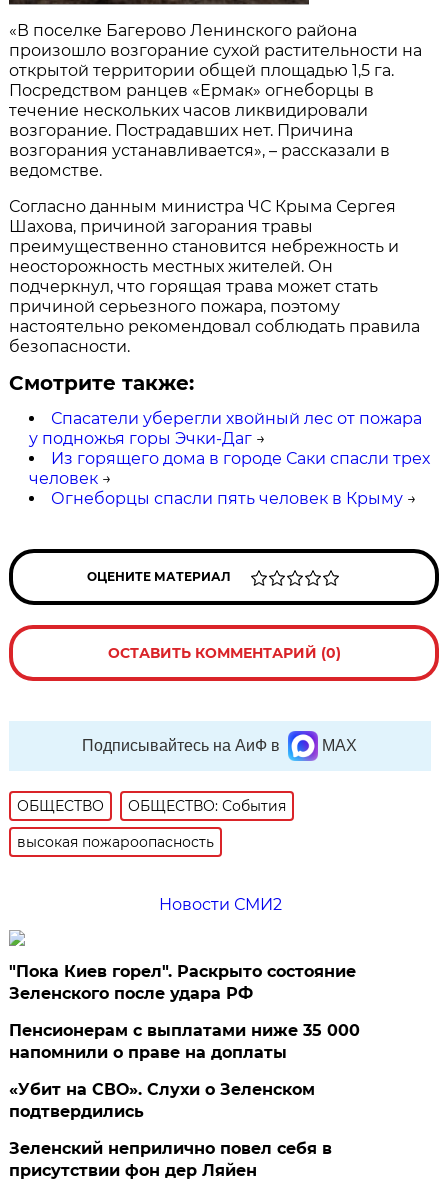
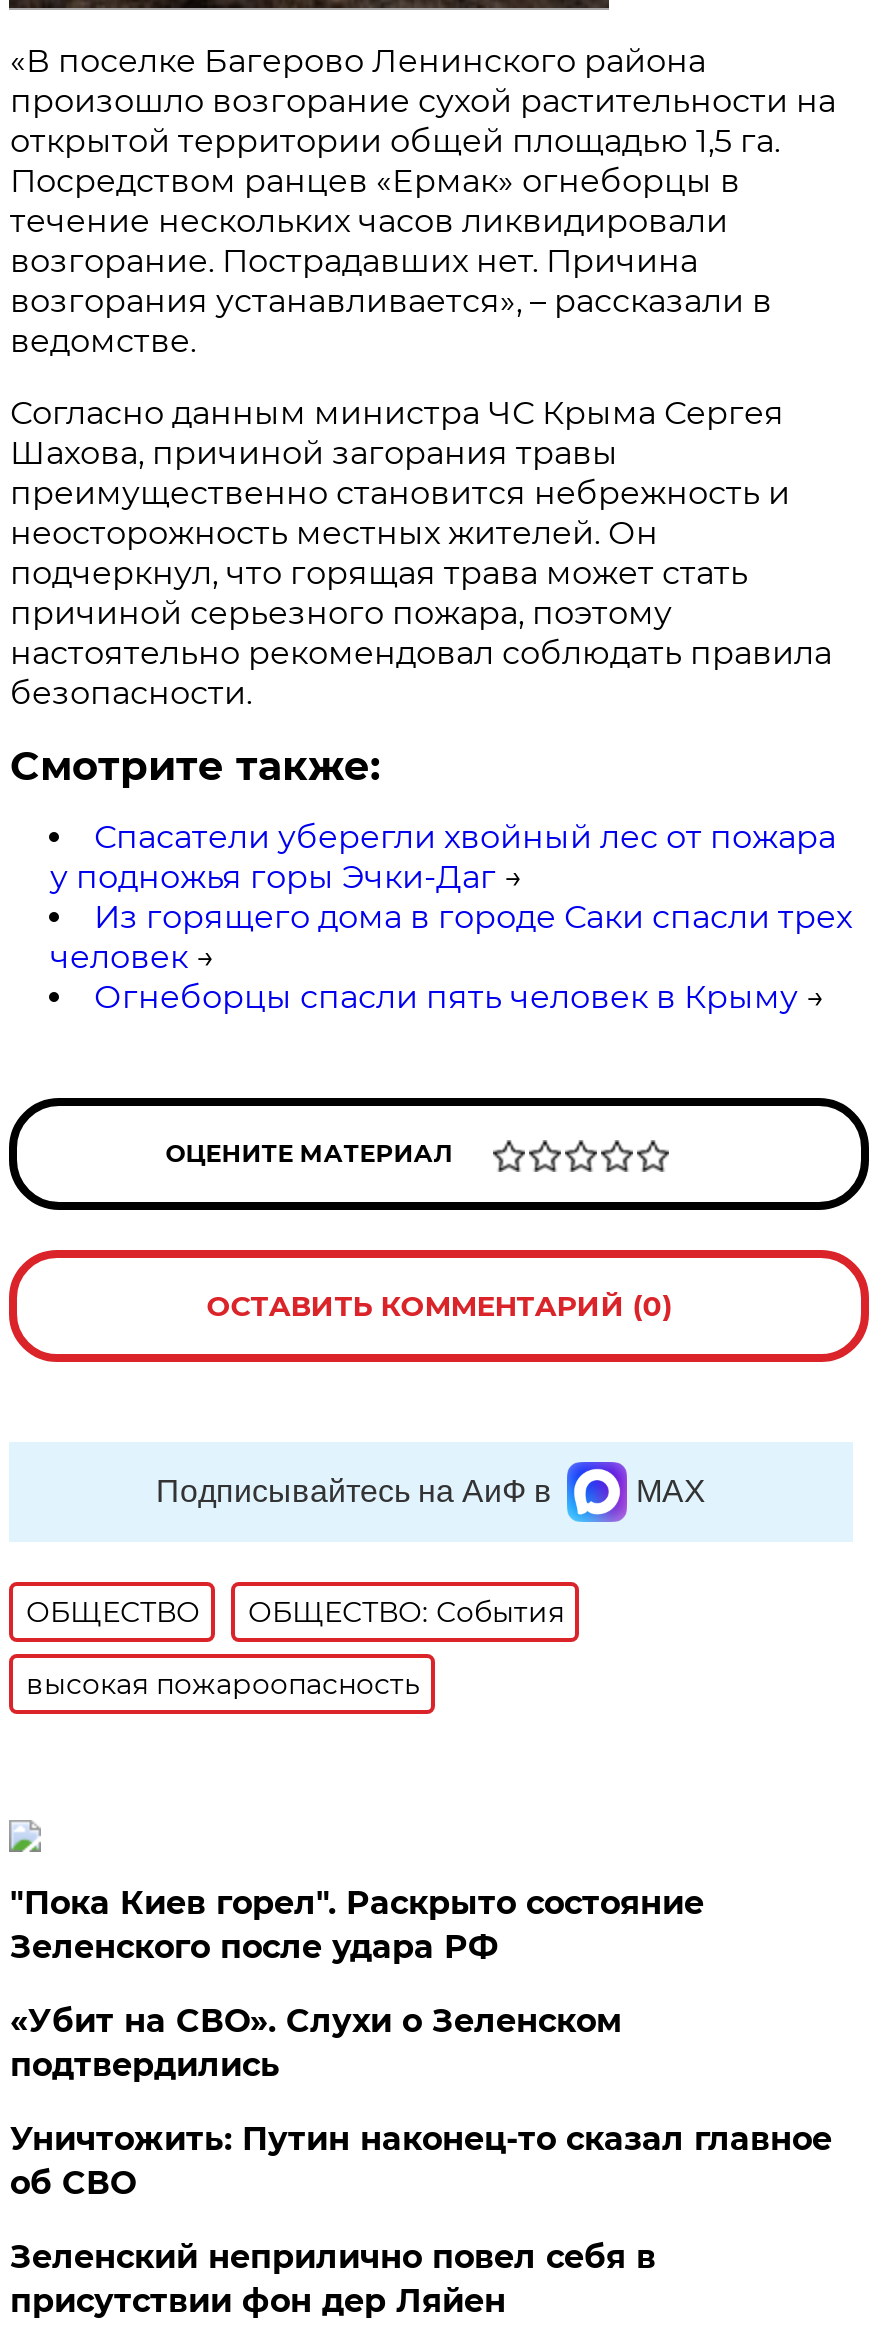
- Новости СМИ2

- Пенсионерам с выплатами ниже 35 000
- напомнили о праве на доплаты

moved up: «Убит на СВО». Слухи о Зеленском | подтвердились

+ Уничтожить: Путин наконец-то сказал главное
+ об СВО
